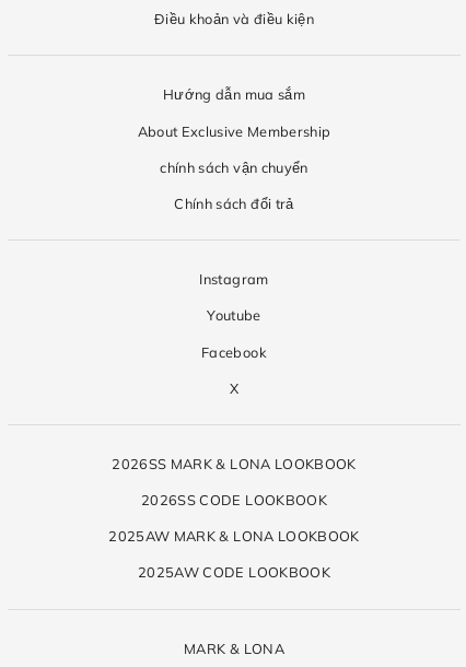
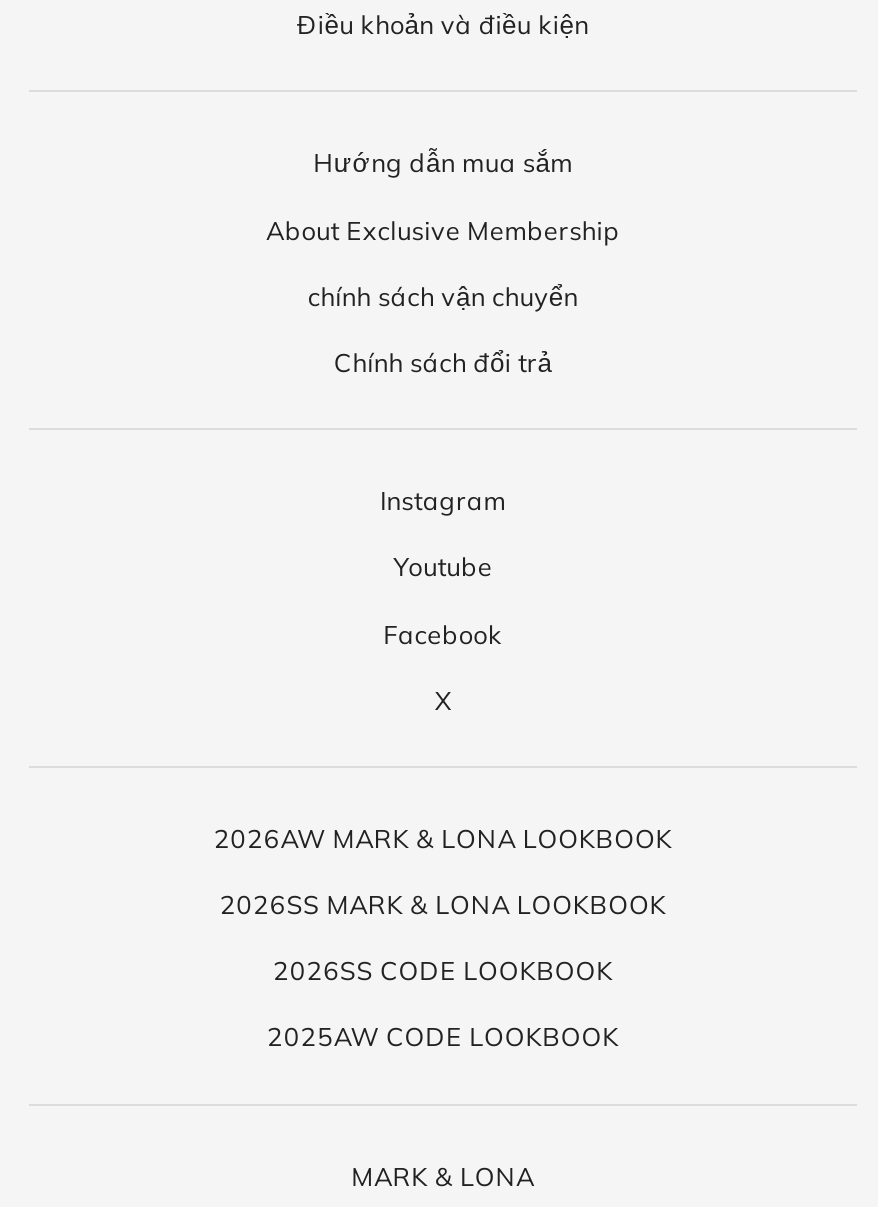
+ 2026AW MARK & LONA LOOKBOOK

moved down: 2026SS MARK & LONA LOOKBOOK | 2026SS CODE LOOKBOOK

- 2025AW MARK & LONA LOOKBOOK
